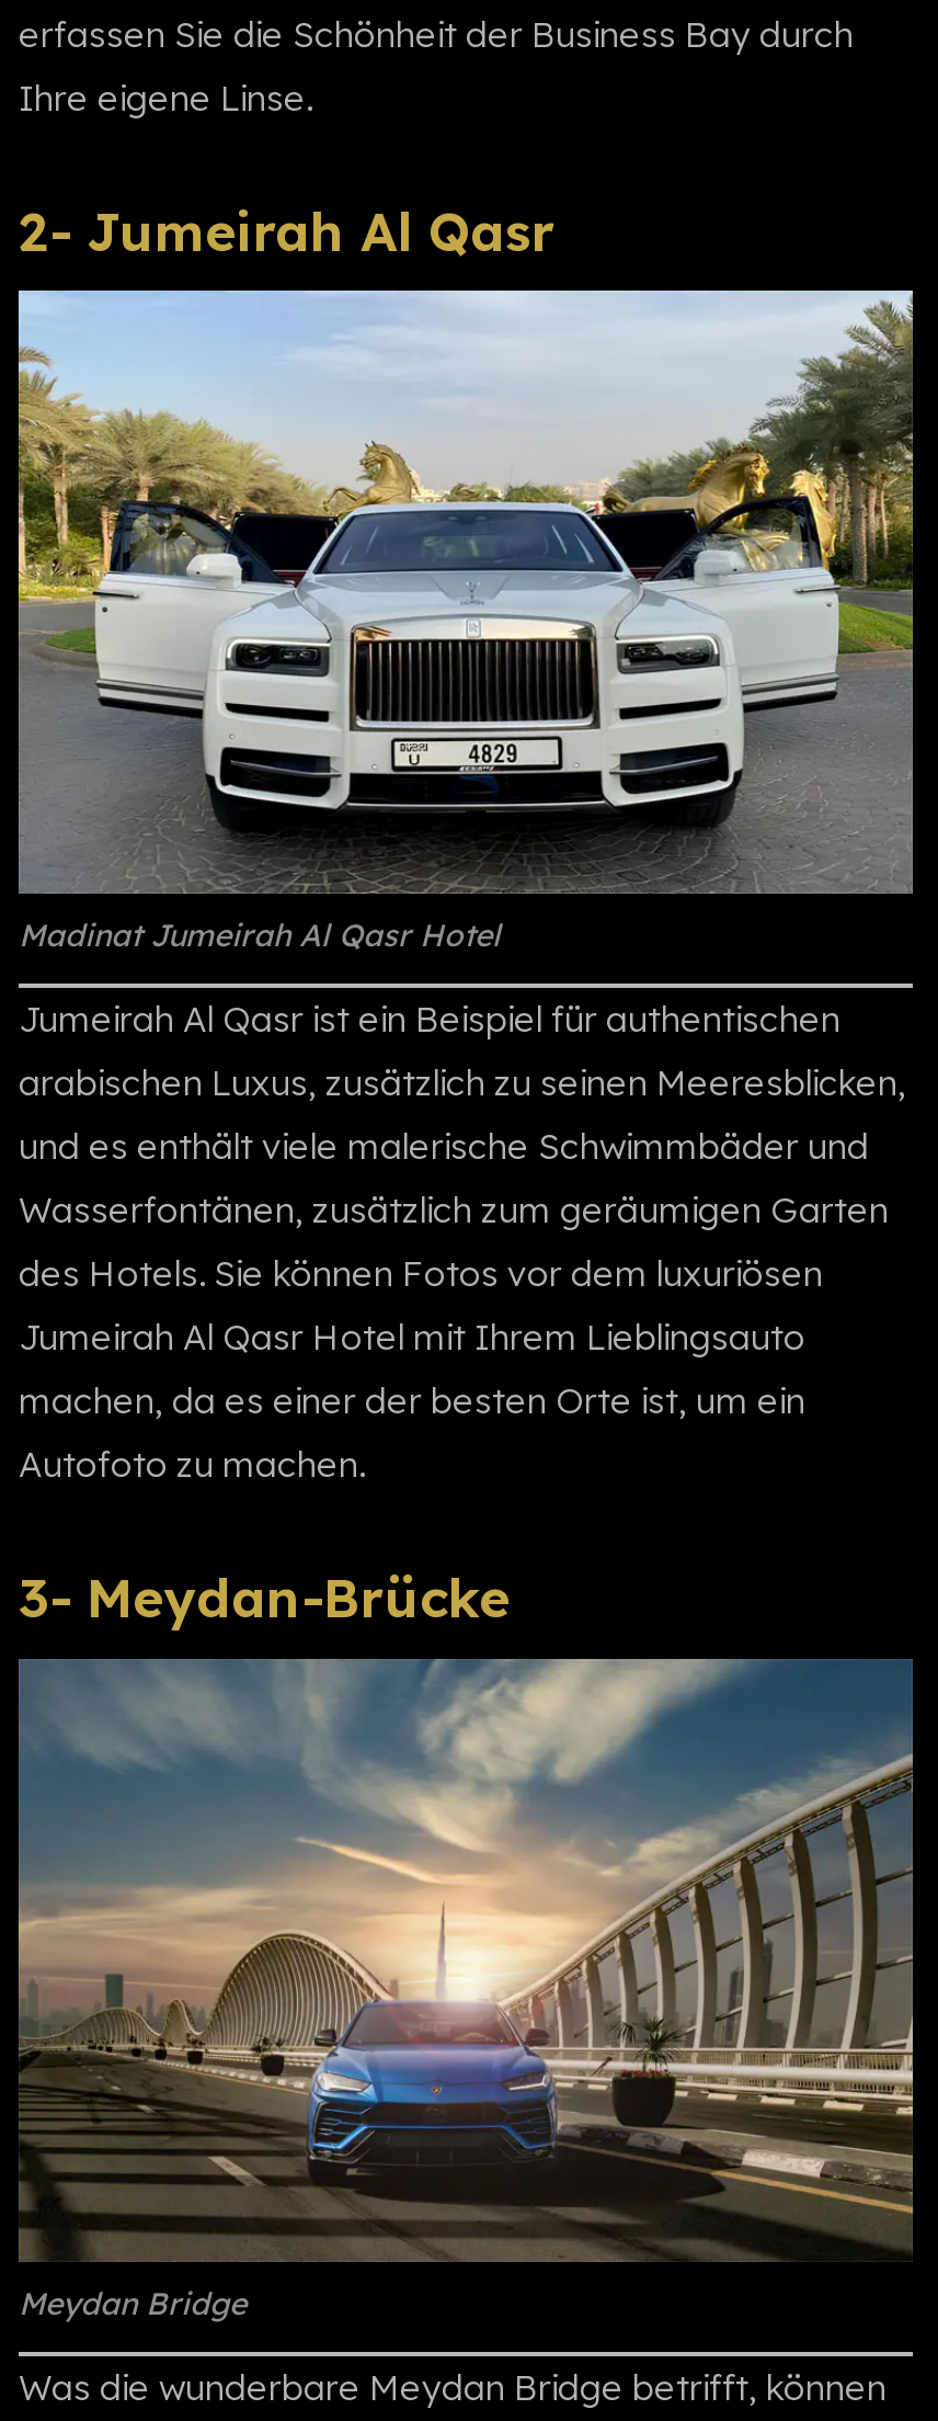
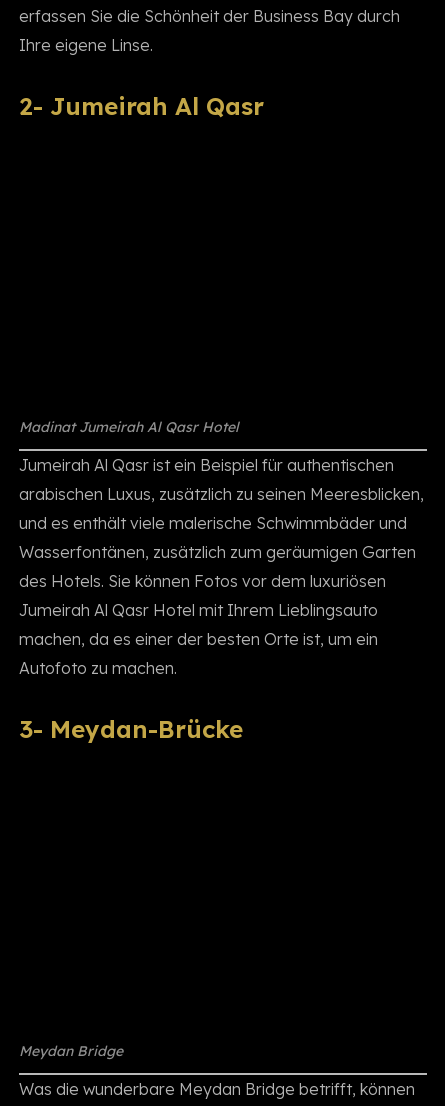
- [image]

- [image]
